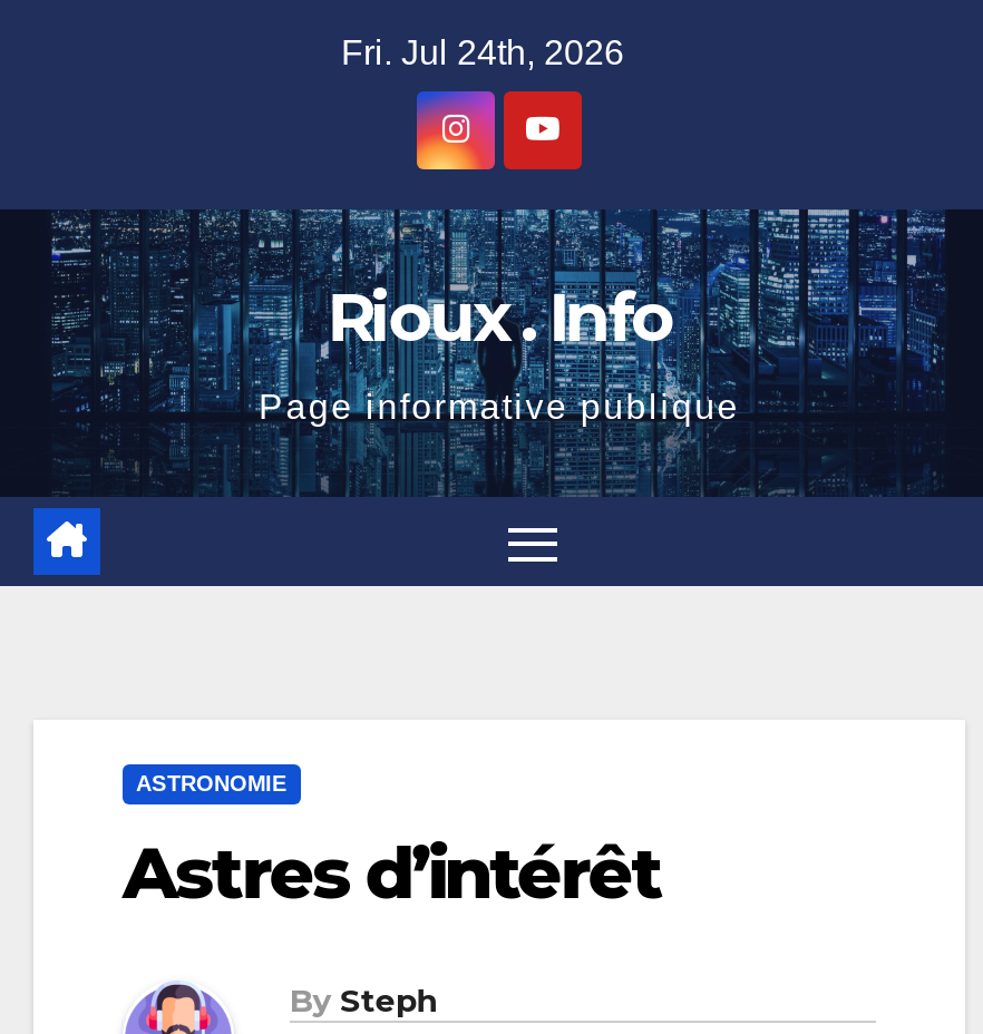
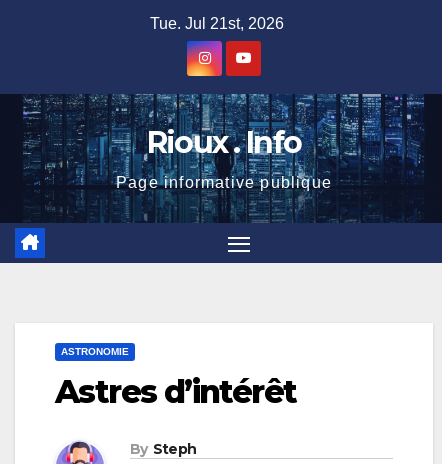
- Fri. Jul 24th, 2026
+ Tue. Jul 21st, 2026
